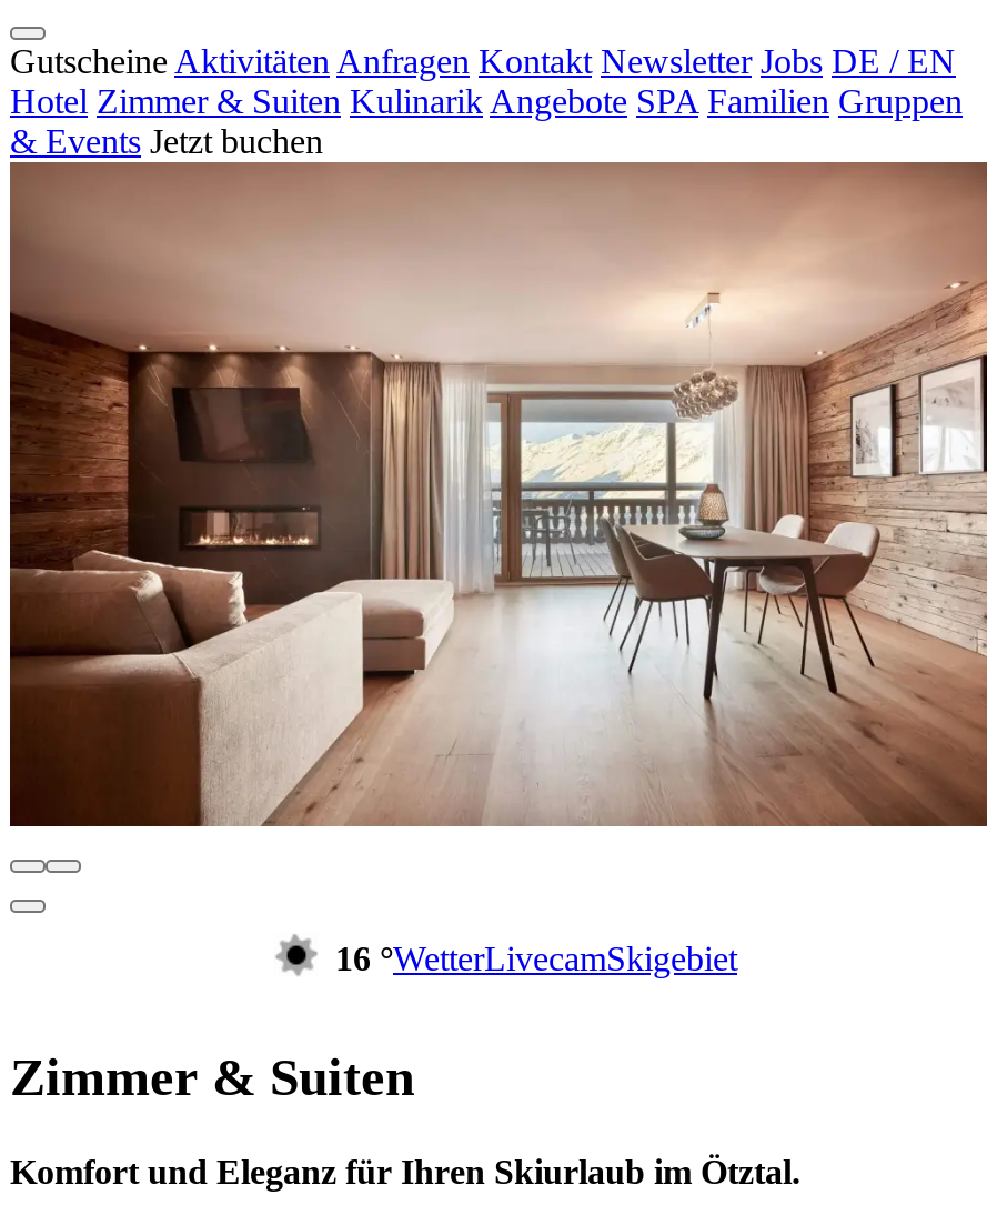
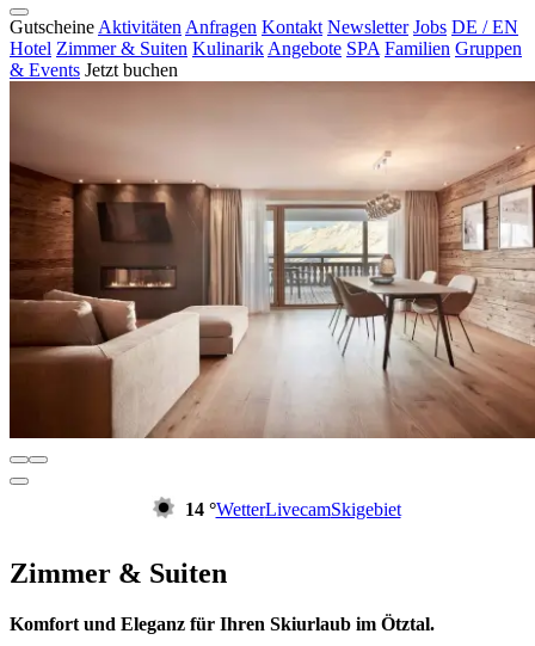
- 16 °WetterLivecamSkigebiet
+ 14 °WetterLivecamSkigebiet
